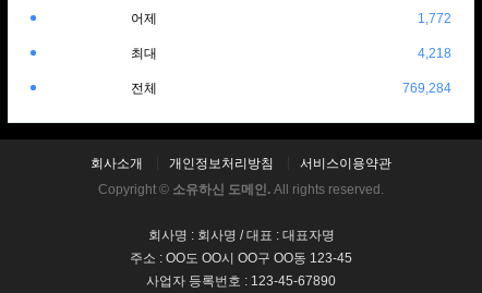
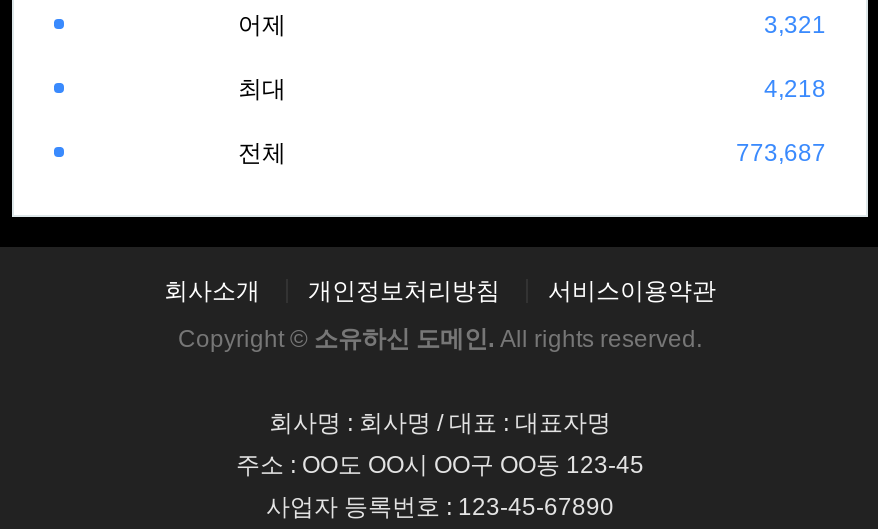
- 1,772
+ 3,321

- 769,284
+ 773,687
